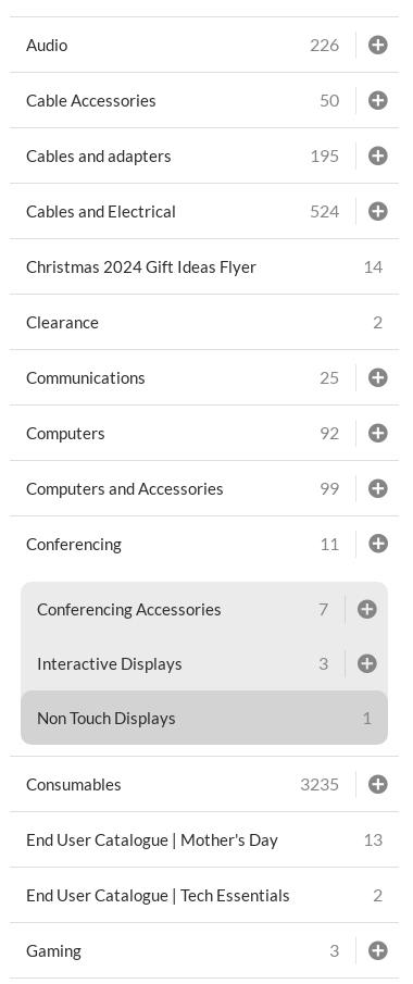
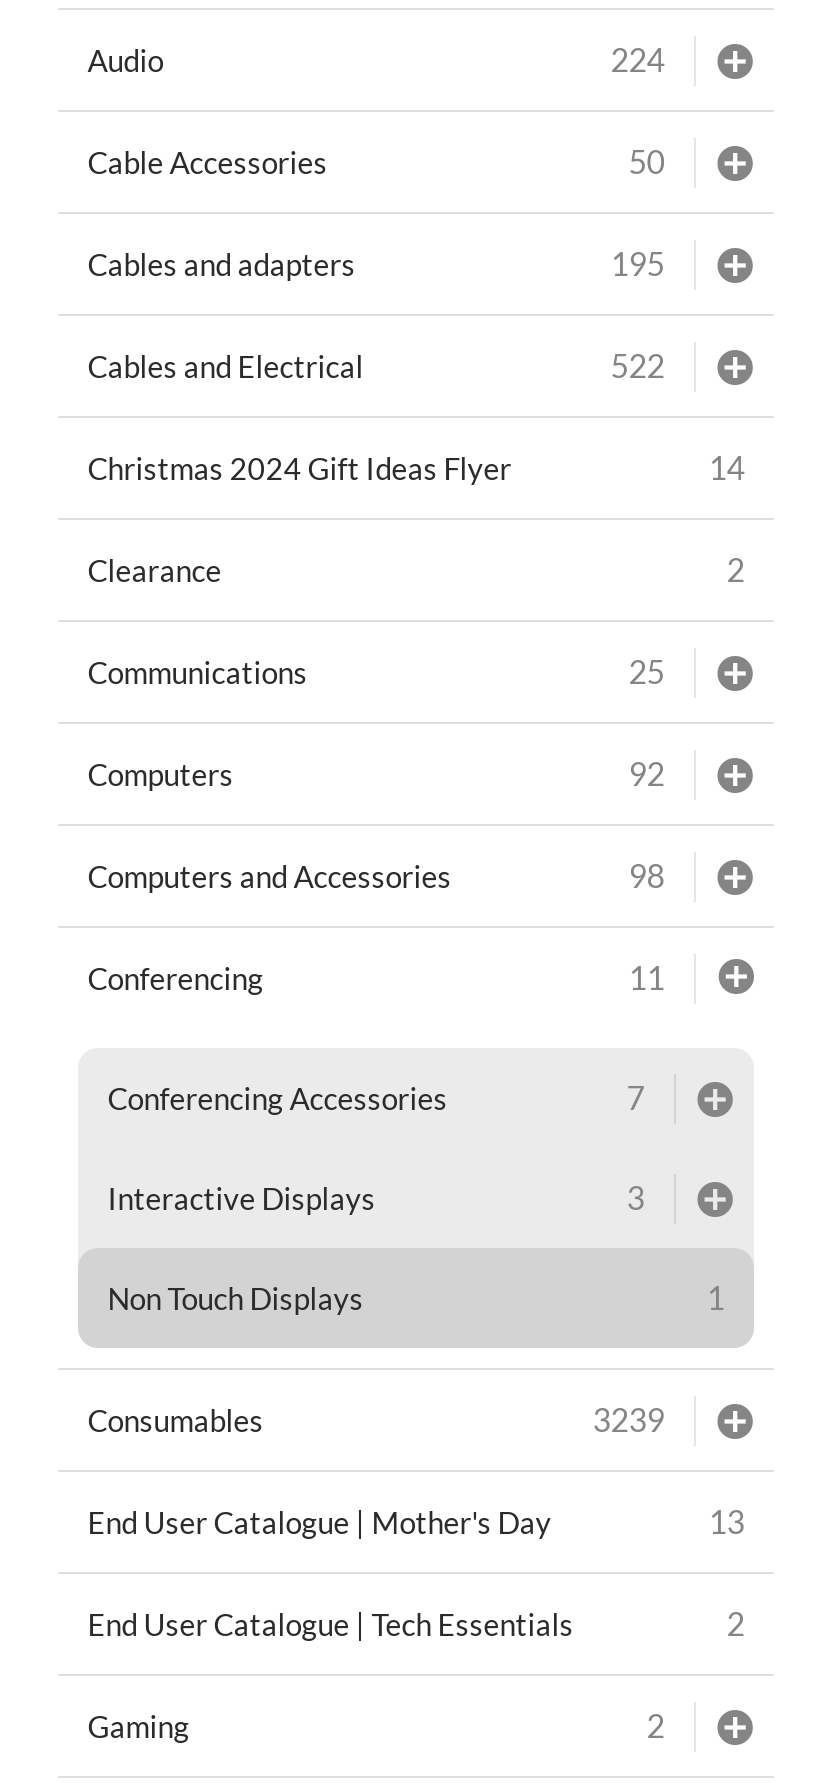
- 226
+ 224

- 524
+ 522

- 99
+ 98

- 3235
+ 3239

- 3
+ 2
